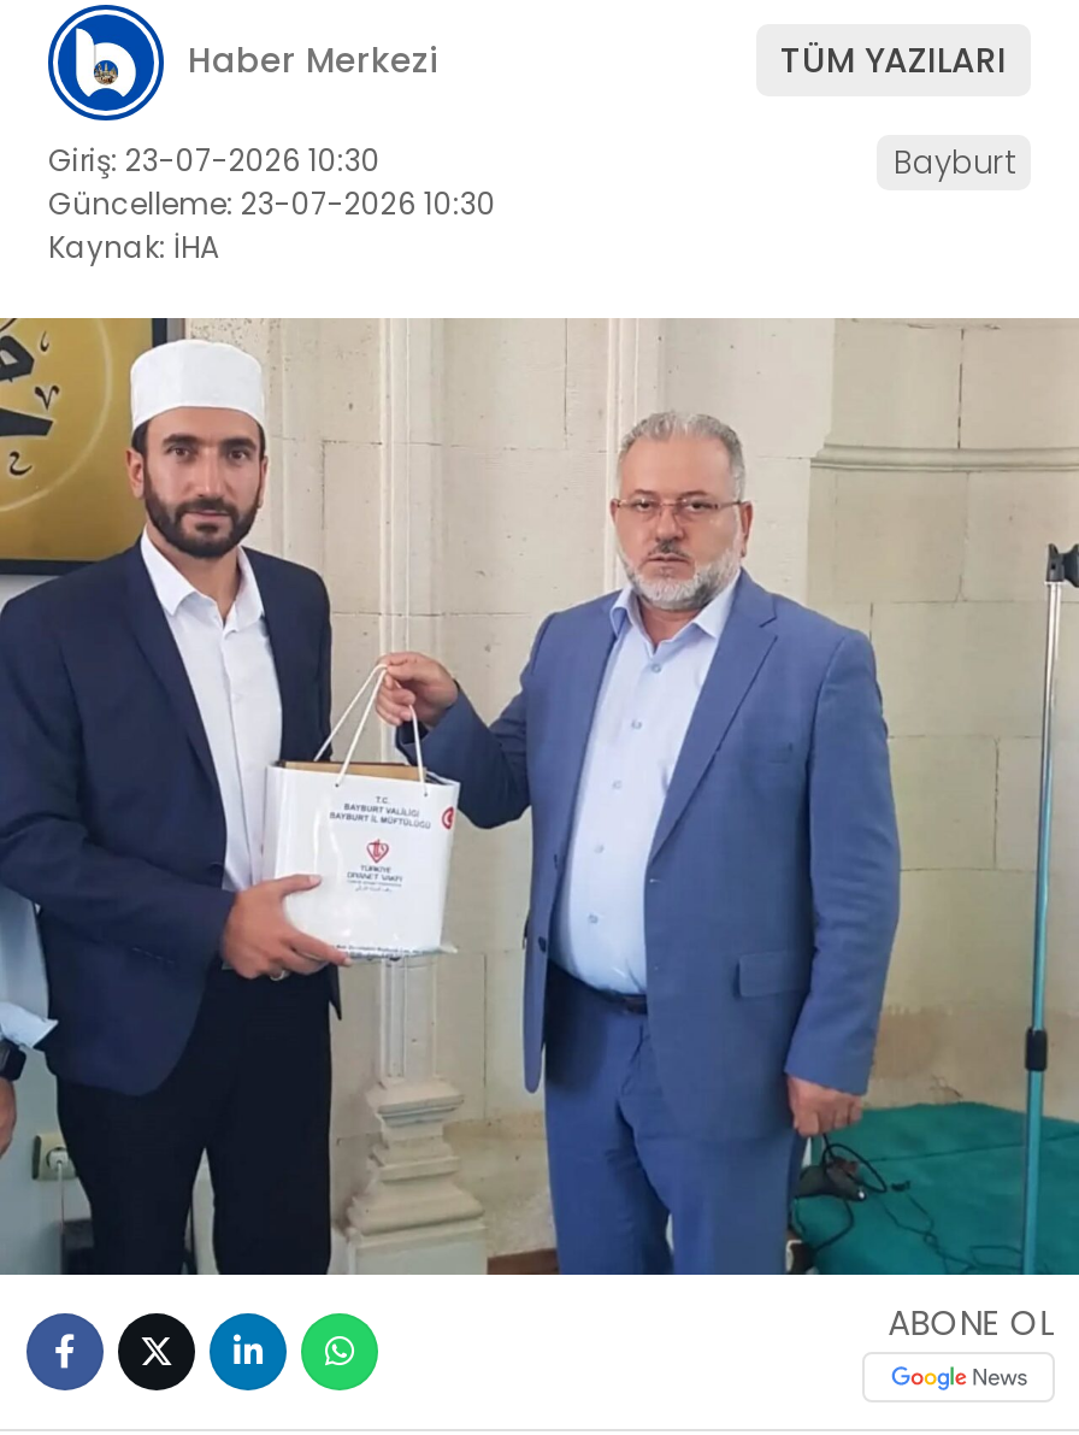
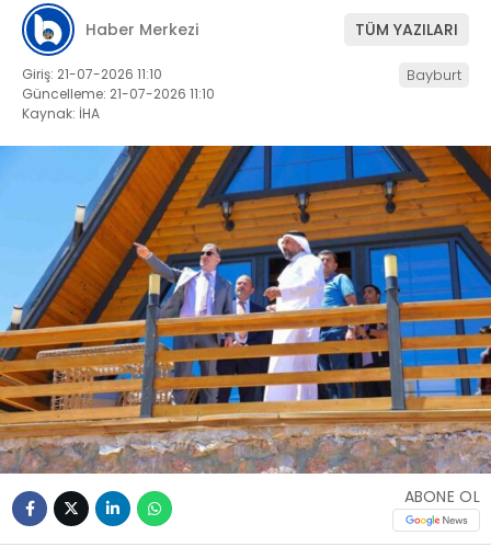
- Giriş: 23-07-2026 10:30
+ Giriş: 21-07-2026 11:10

- Güncelleme: 23-07-2026 10:30
+ Güncelleme: 21-07-2026 11:10

- [image]
+ [image]
